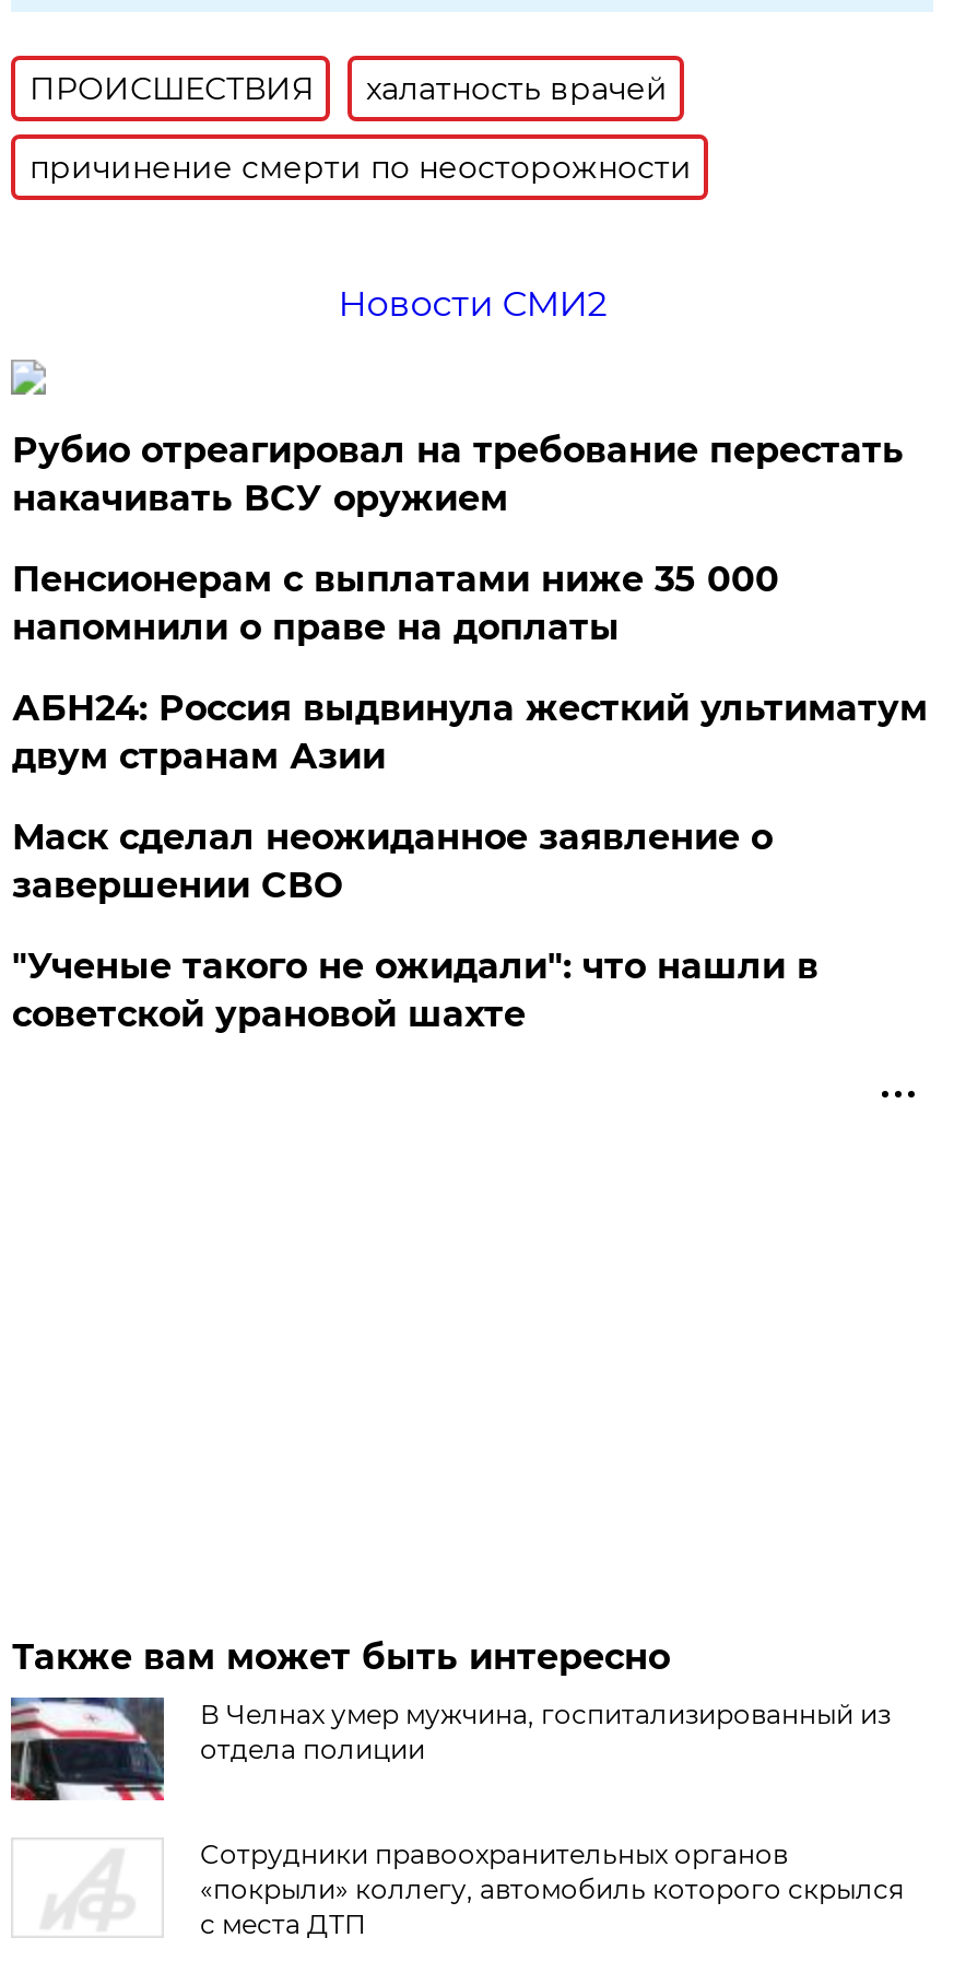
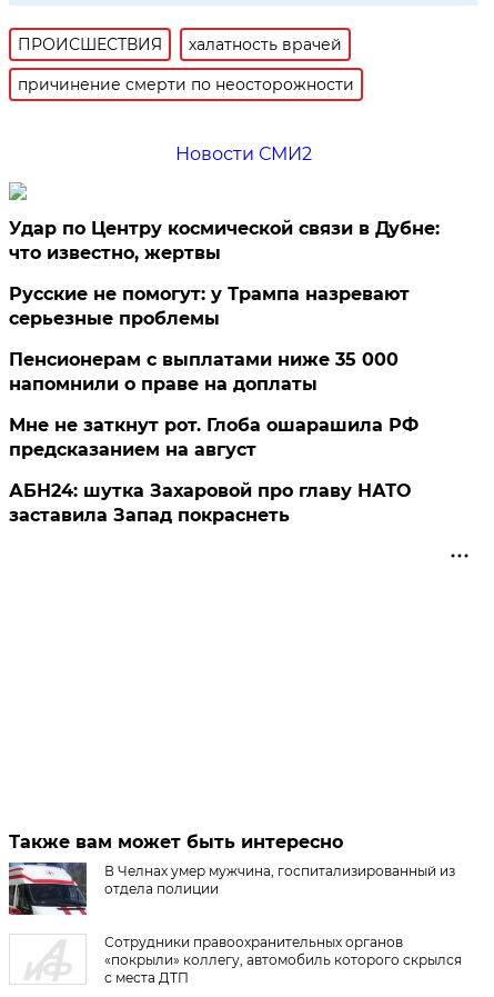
- Рубио отреагировал на требование перестать
- накачивать ВСУ оружием
+ Удар по Центру космической связи в Дубне:
+ что известно, жертвы
+ Русские не помогут: у Трампа назревают
+ серьезные проблемы

moved down: Пенсионерам с выплатами ниже 35 000 | напомнили о праве на доплаты

- АБН24: Россия выдвинула жесткий ультиматум
- двум странам Азии
- Маск сделал неожиданное заявление о
- завершении СВО
- "Ученые такого не ожидали": что нашли в
- советской урановой шахте
+ Мне не заткнут рот. Глоба ошарашила РФ
+ предсказанием на август
+ АБН24: шутка Захаровой про главу НАТО
+ заставила Запад покраснеть
